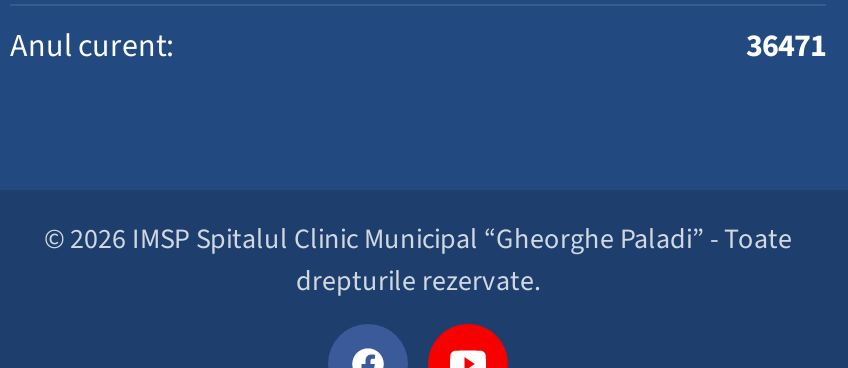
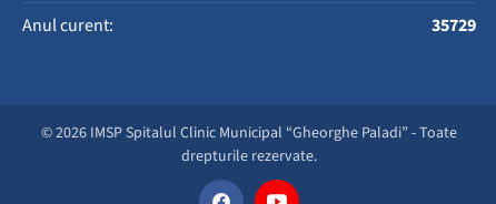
- 36471
+ 35729
